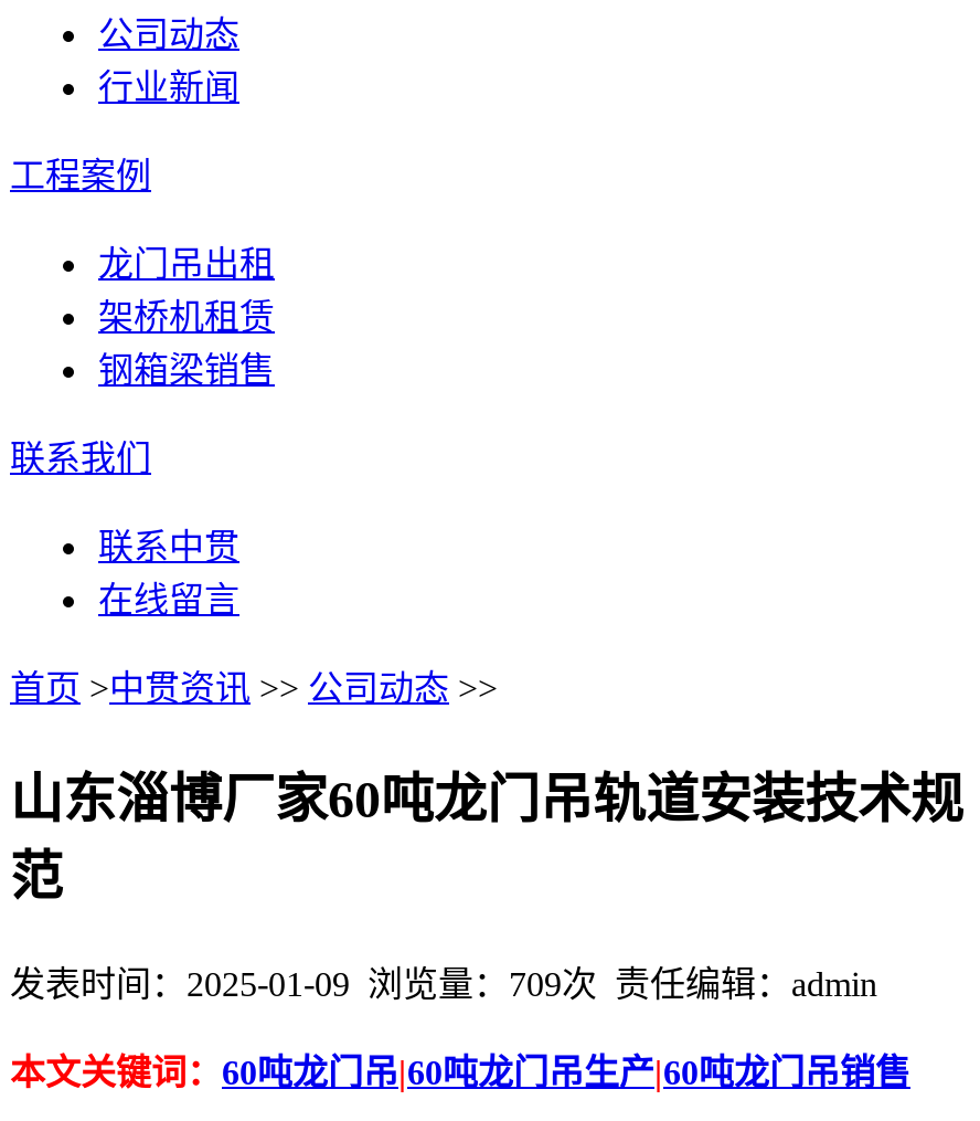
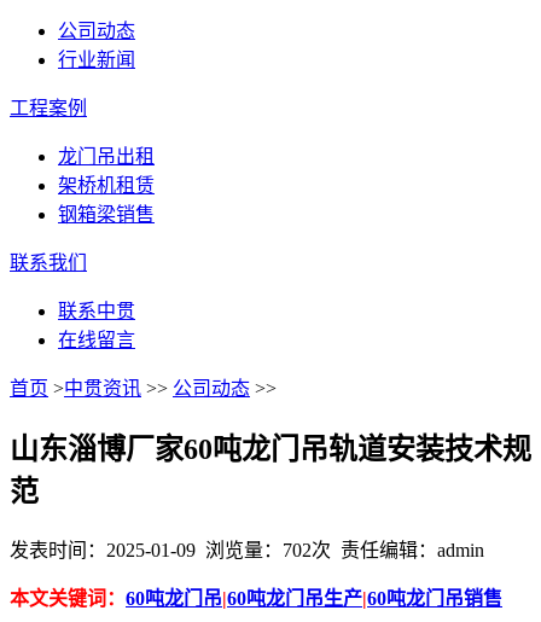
- 发表时间：2025-01-09 浏览量：709次 责任编辑：admin
+ 发表时间：2025-01-09 浏览量：702次 责任编辑：admin
